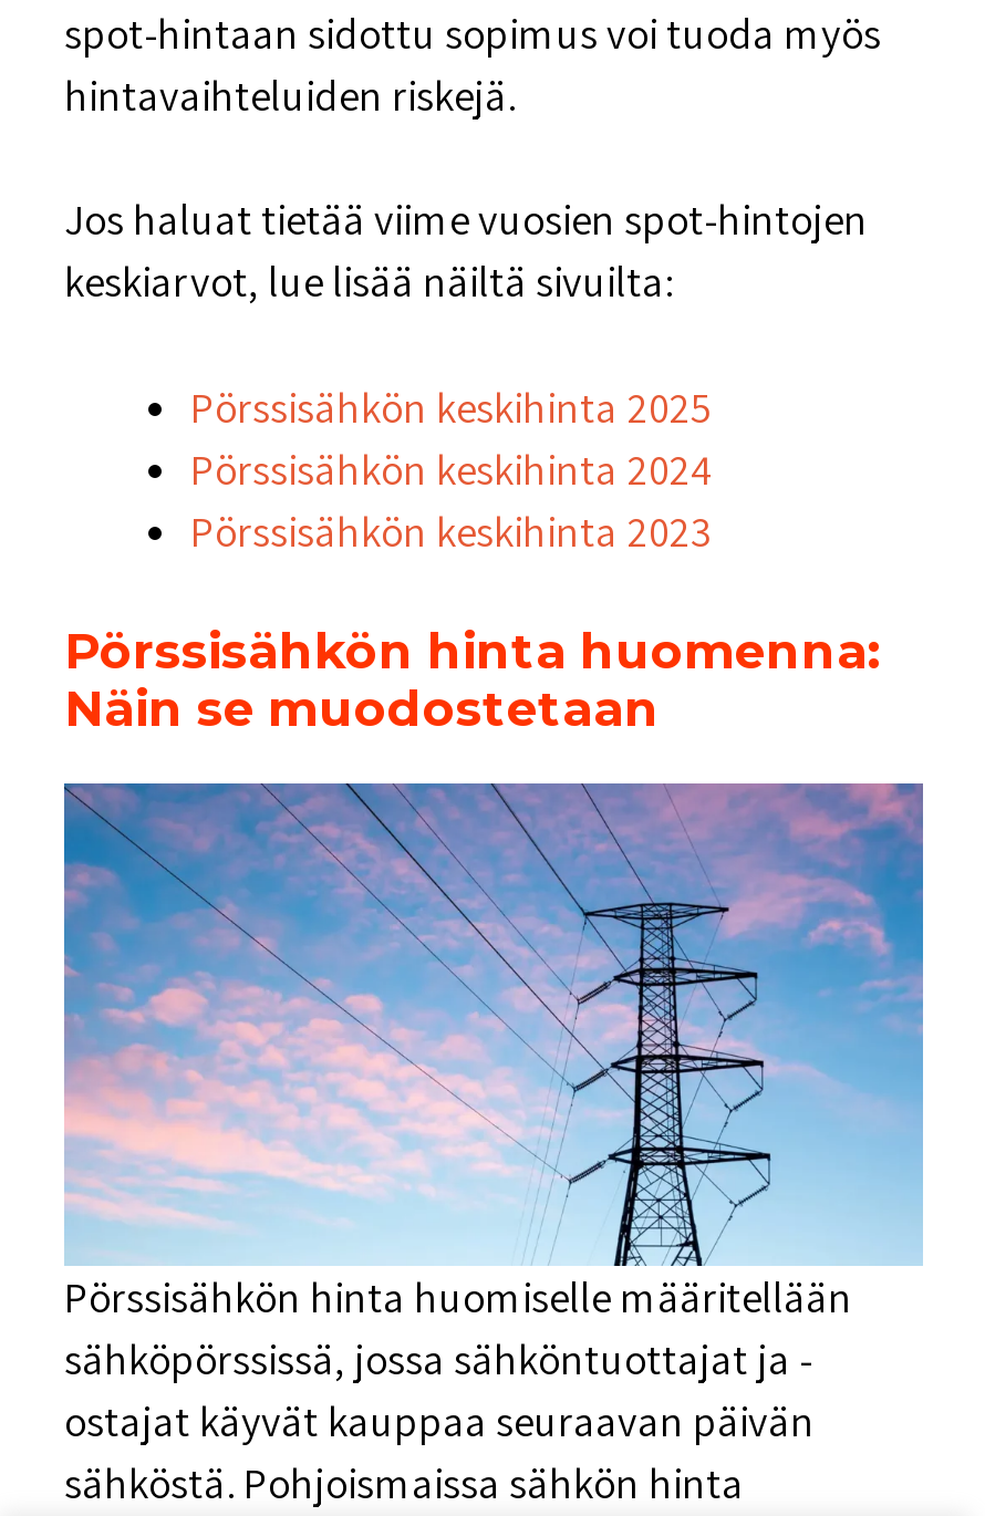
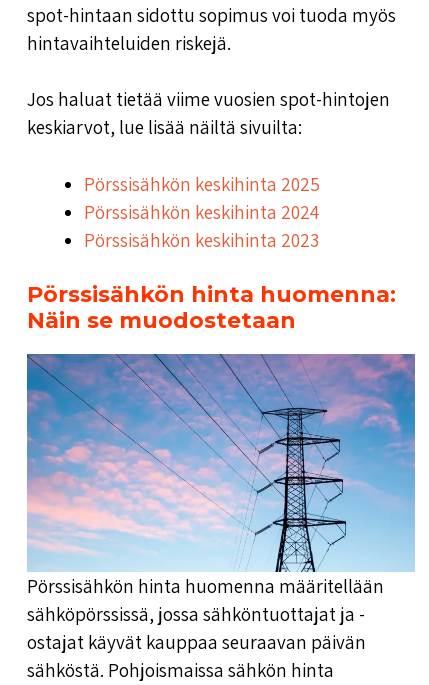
- Pörssisähkön hinta huomiselle määritellään
+ Pörssisähkön hinta huomenna määritellään
